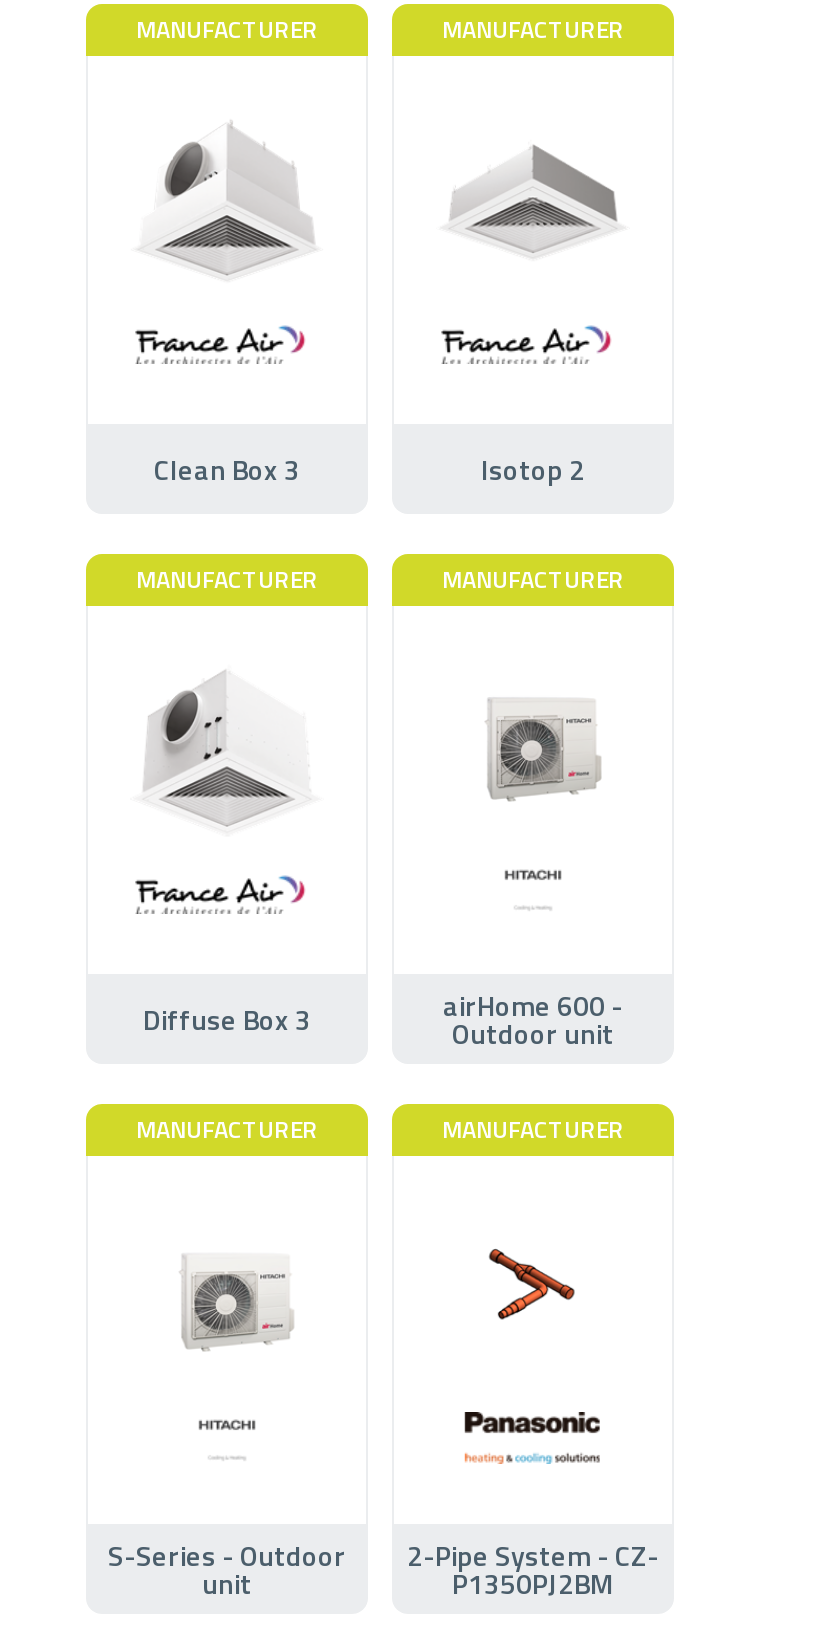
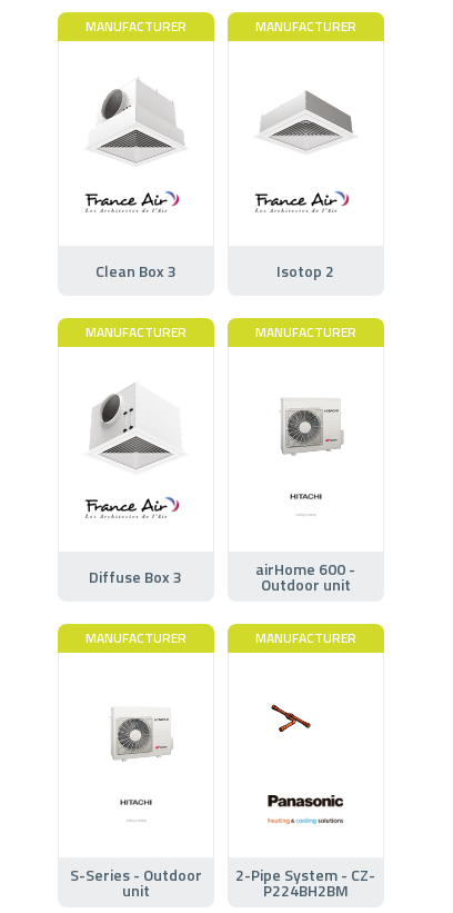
- [image]
+ [image]

- P1350PJ2BM
+ P224BH2BM
